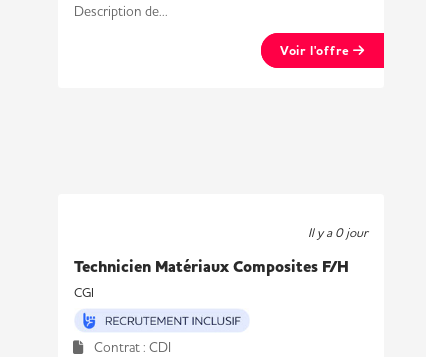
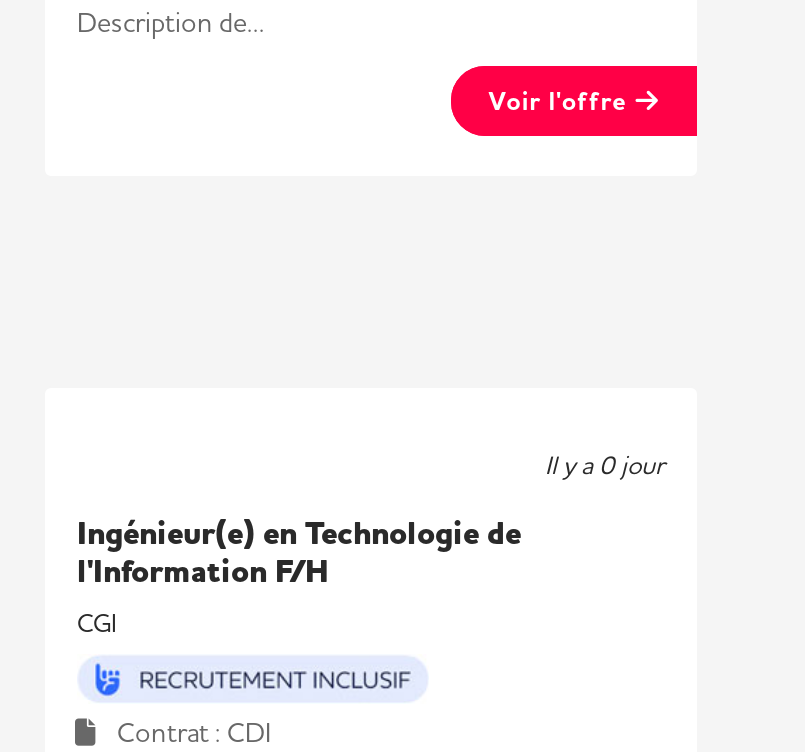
- Technicien Matériaux Composites F/H
+ Ingénieur(e) en Technologie de
+ l'Information F/H
